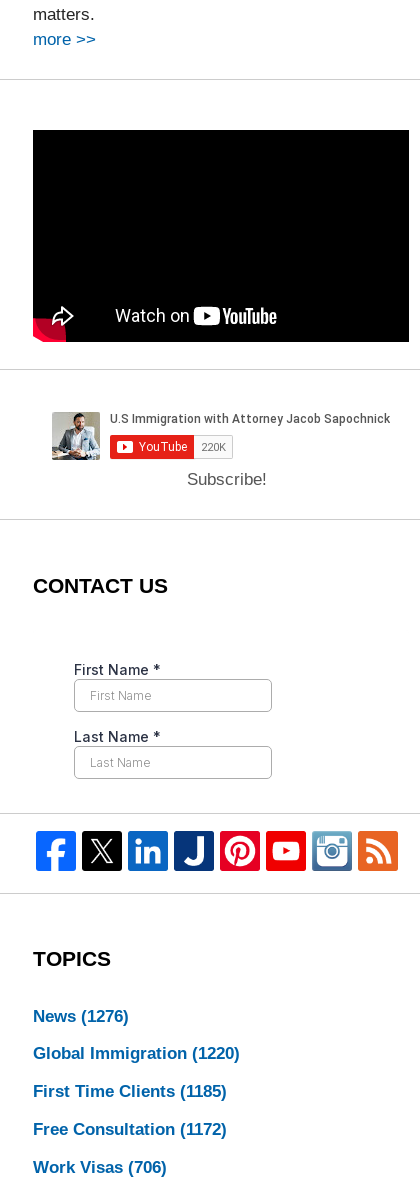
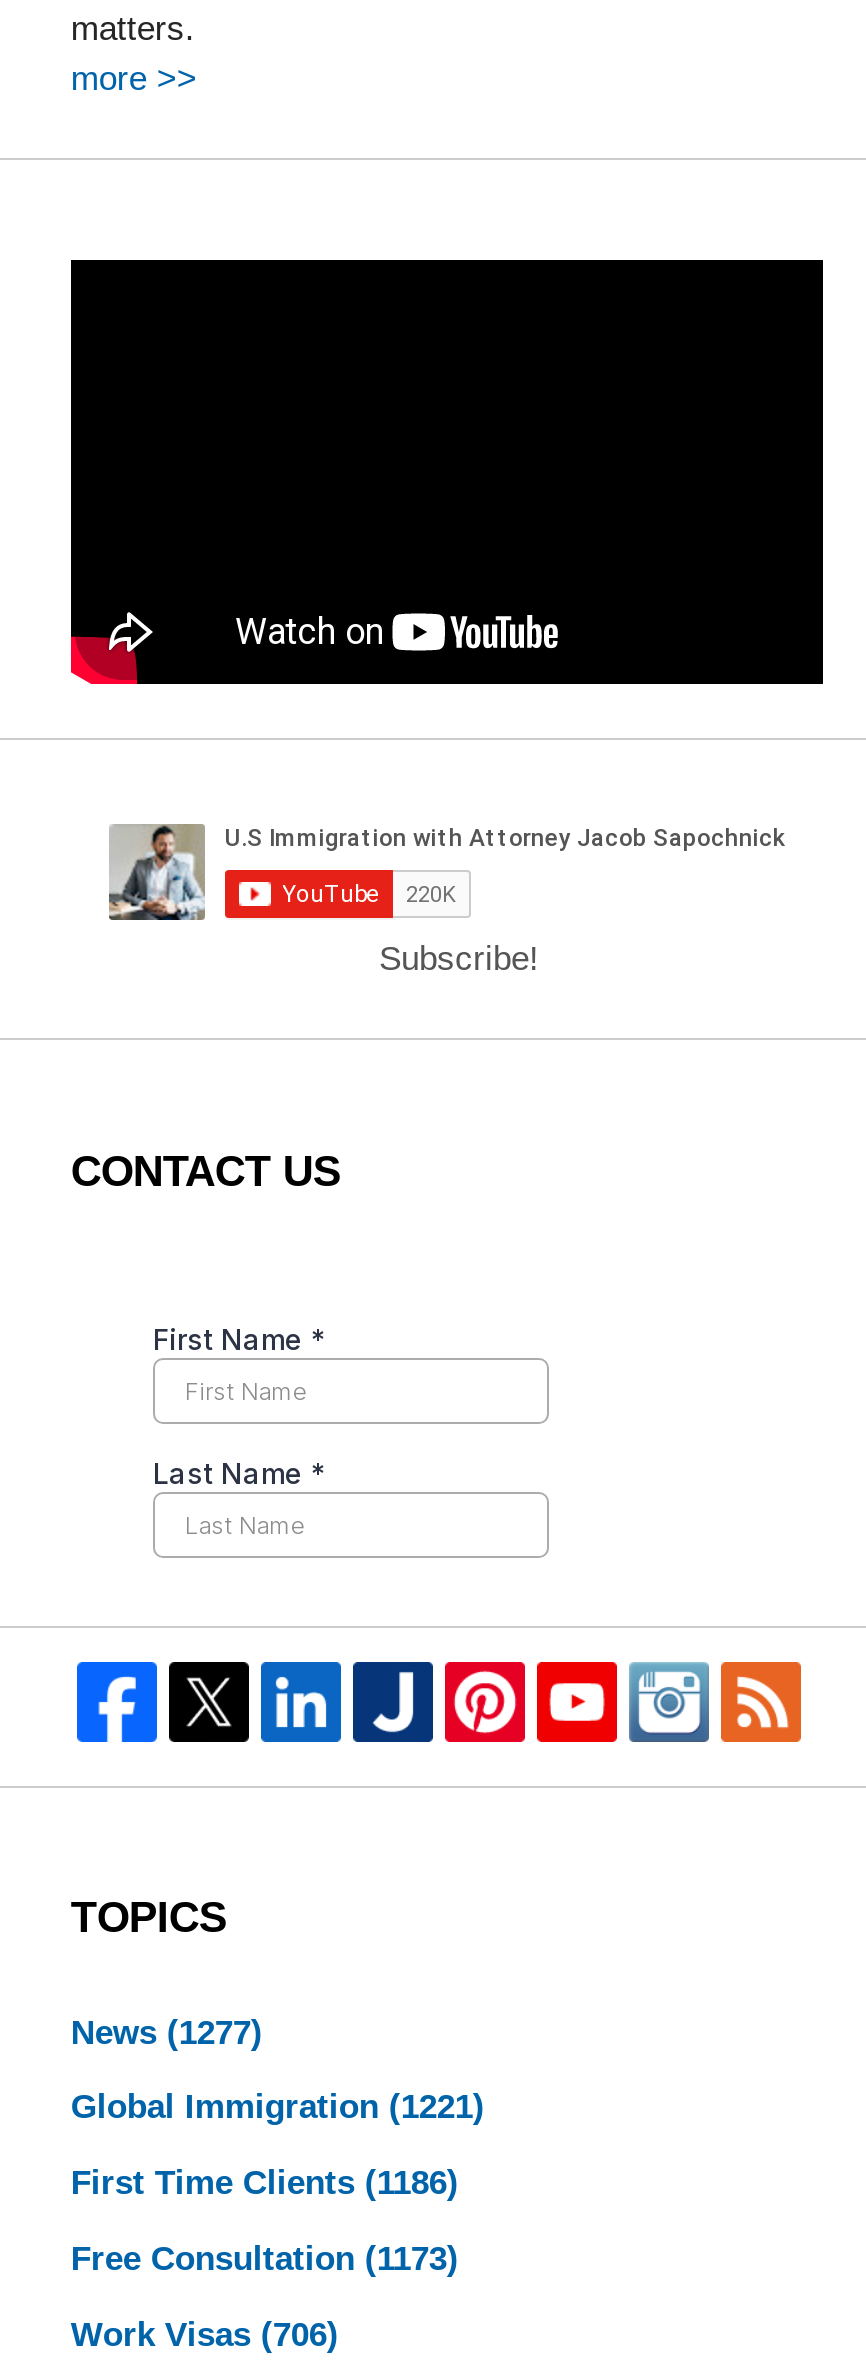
- News (1276)
+ News (1277)

- Global Immigration (1220)
+ Global Immigration (1221)

- First Time Clients (1185)
+ First Time Clients (1186)

- Free Consultation (1172)
+ Free Consultation (1173)
